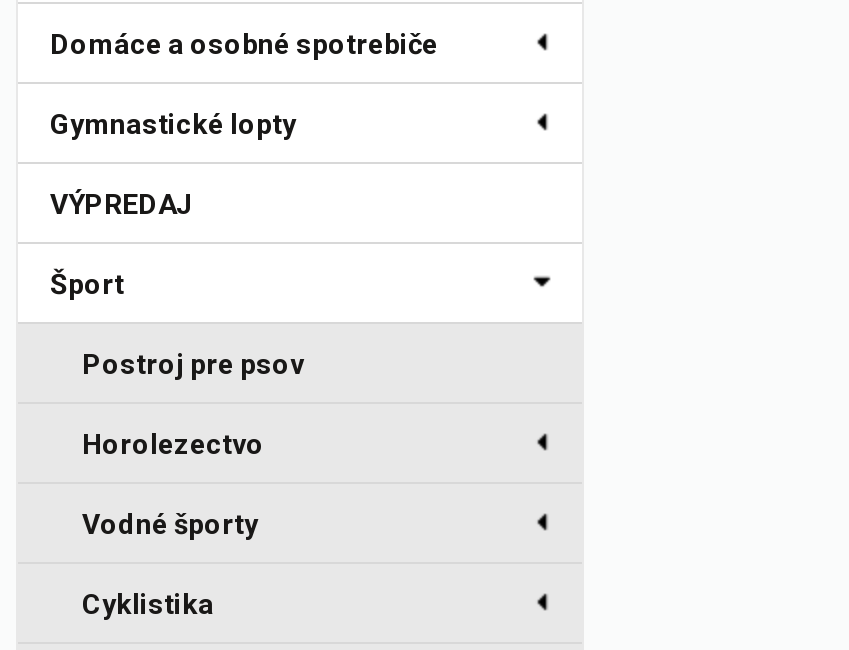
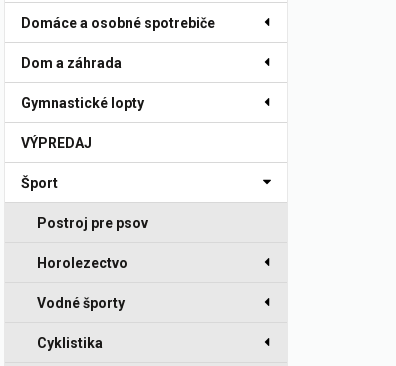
+ Dom a záhrada
